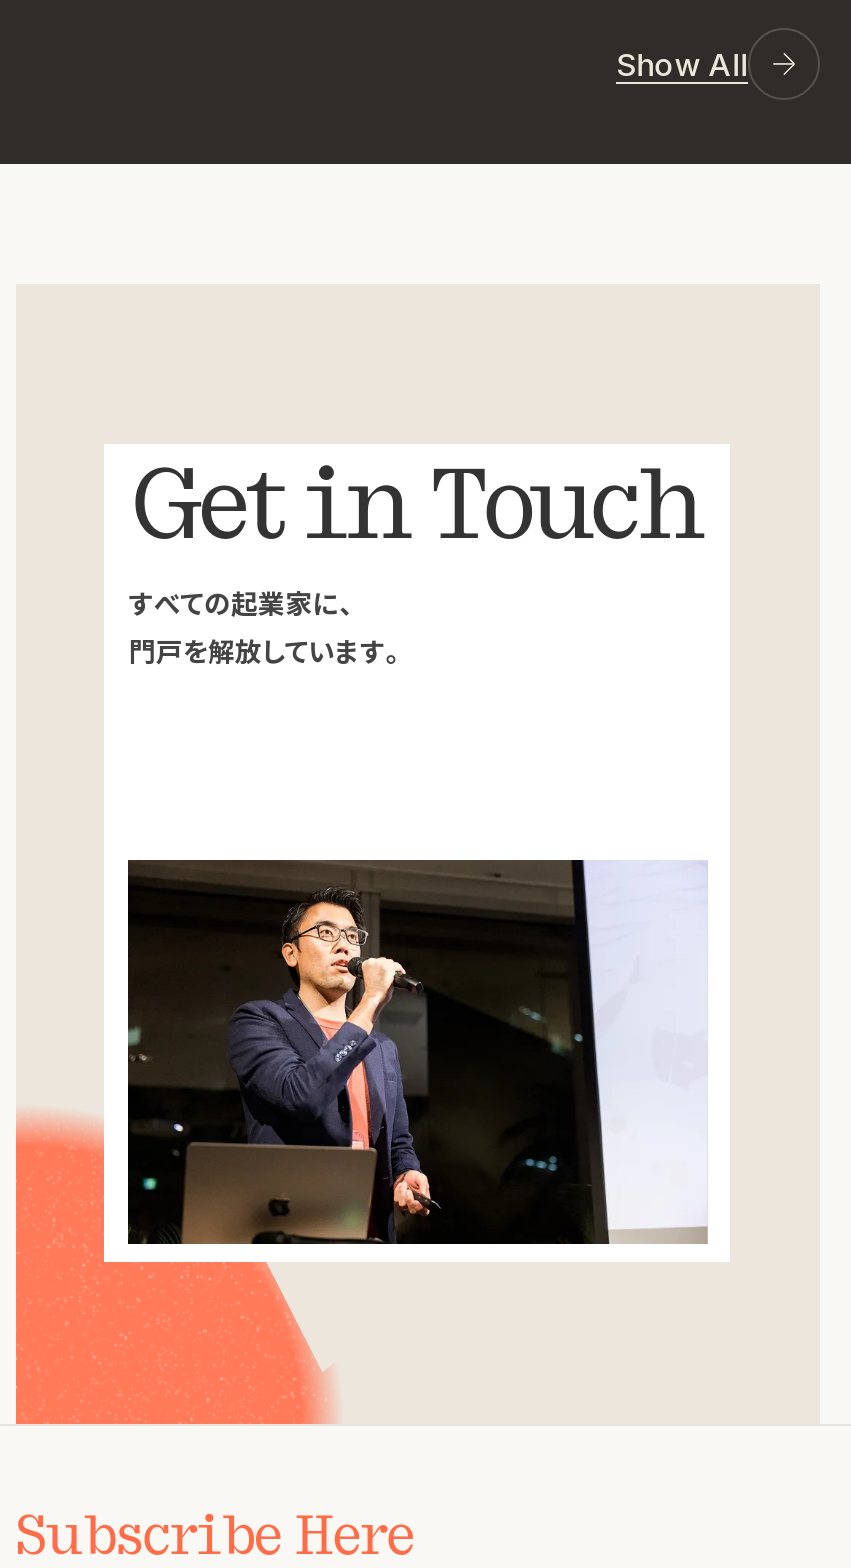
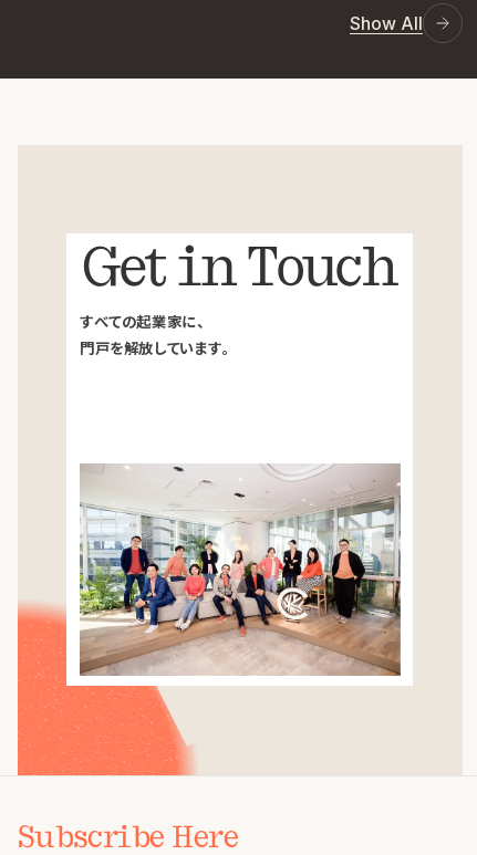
- [image]
+ [image]
